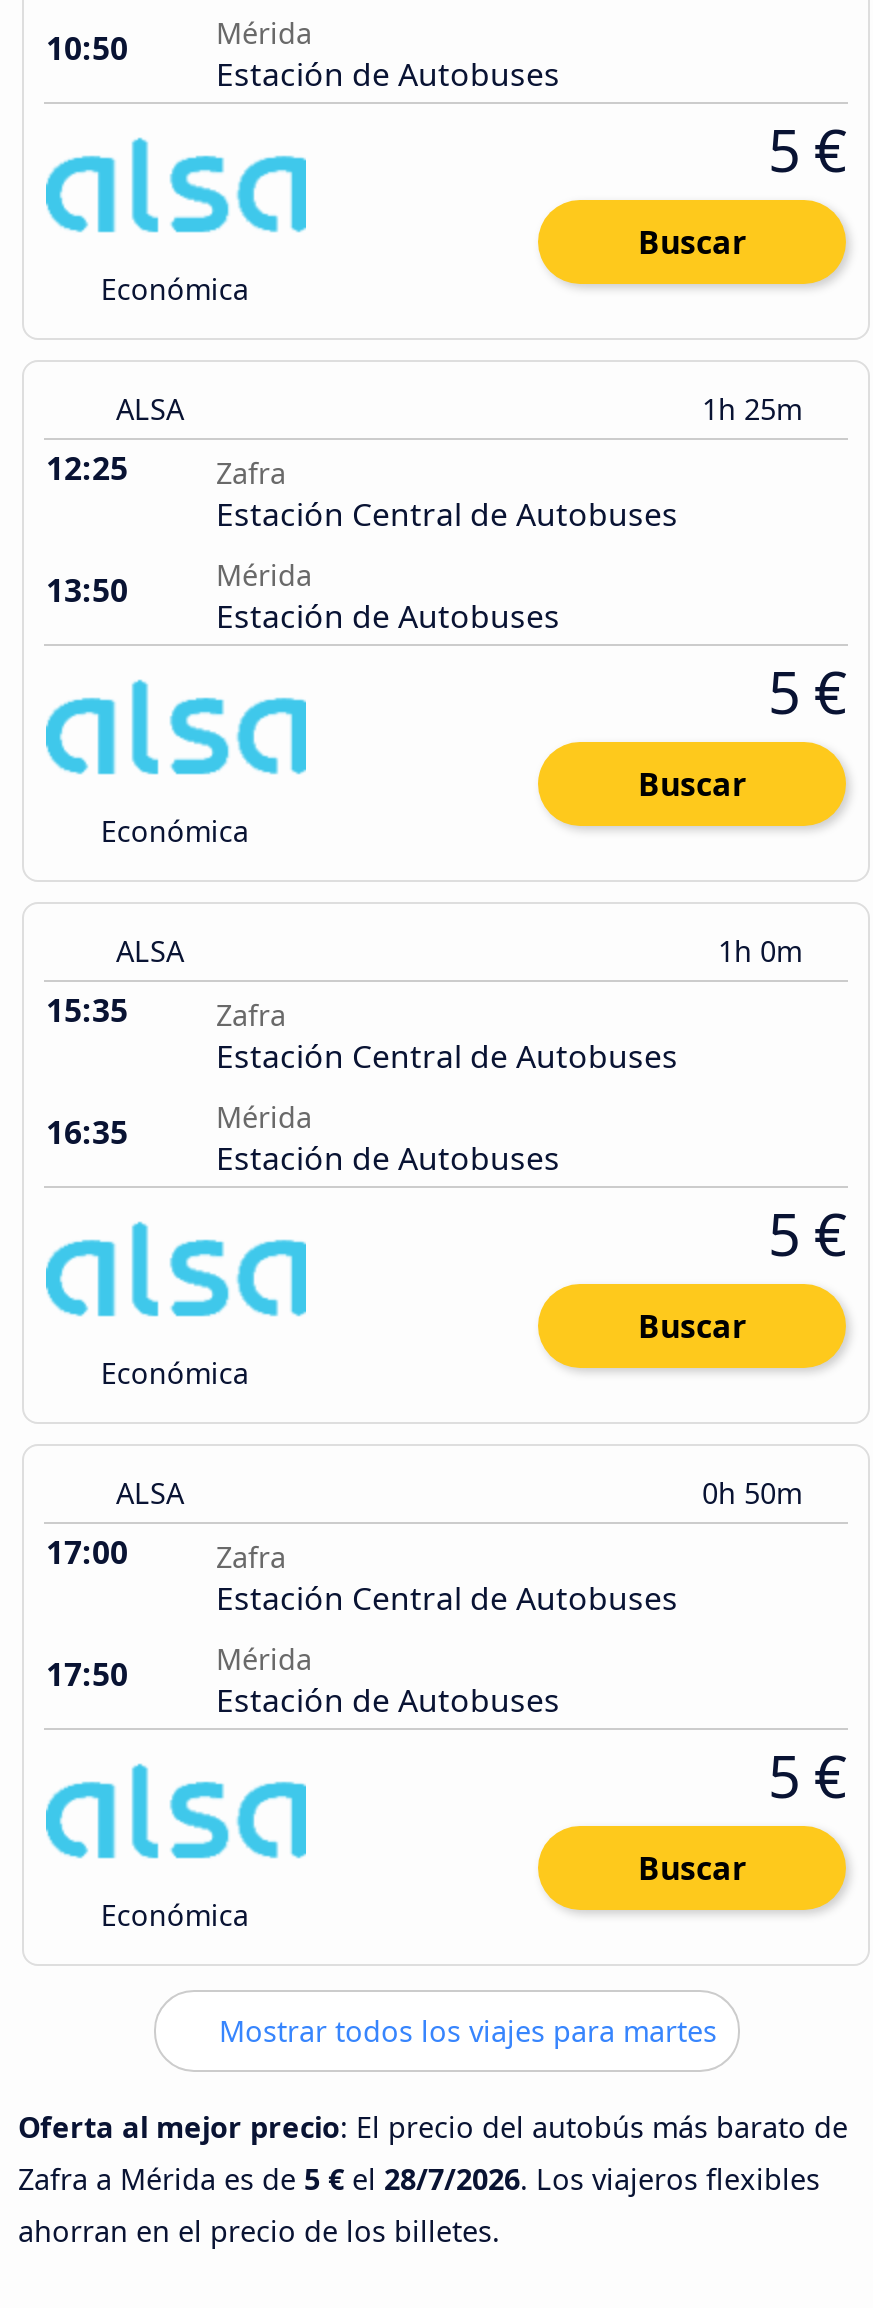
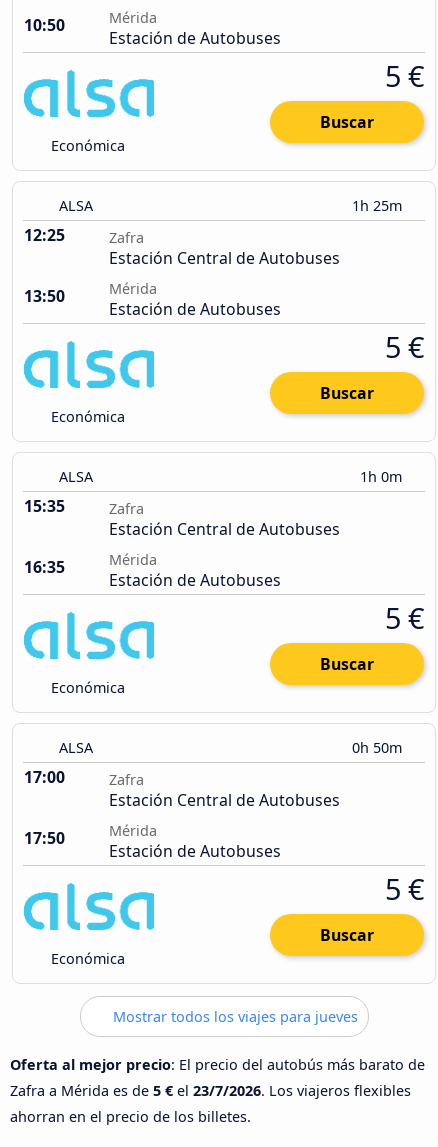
- Mostrar todos los viajes para martes
+ Mostrar todos los viajes para jueves

- Zafra a Mérida es de 5 €el 28/7/2026. Los viajeros flexibles
+ Zafra a Mérida es de 5 €el 23/7/2026. Los viajeros flexibles
